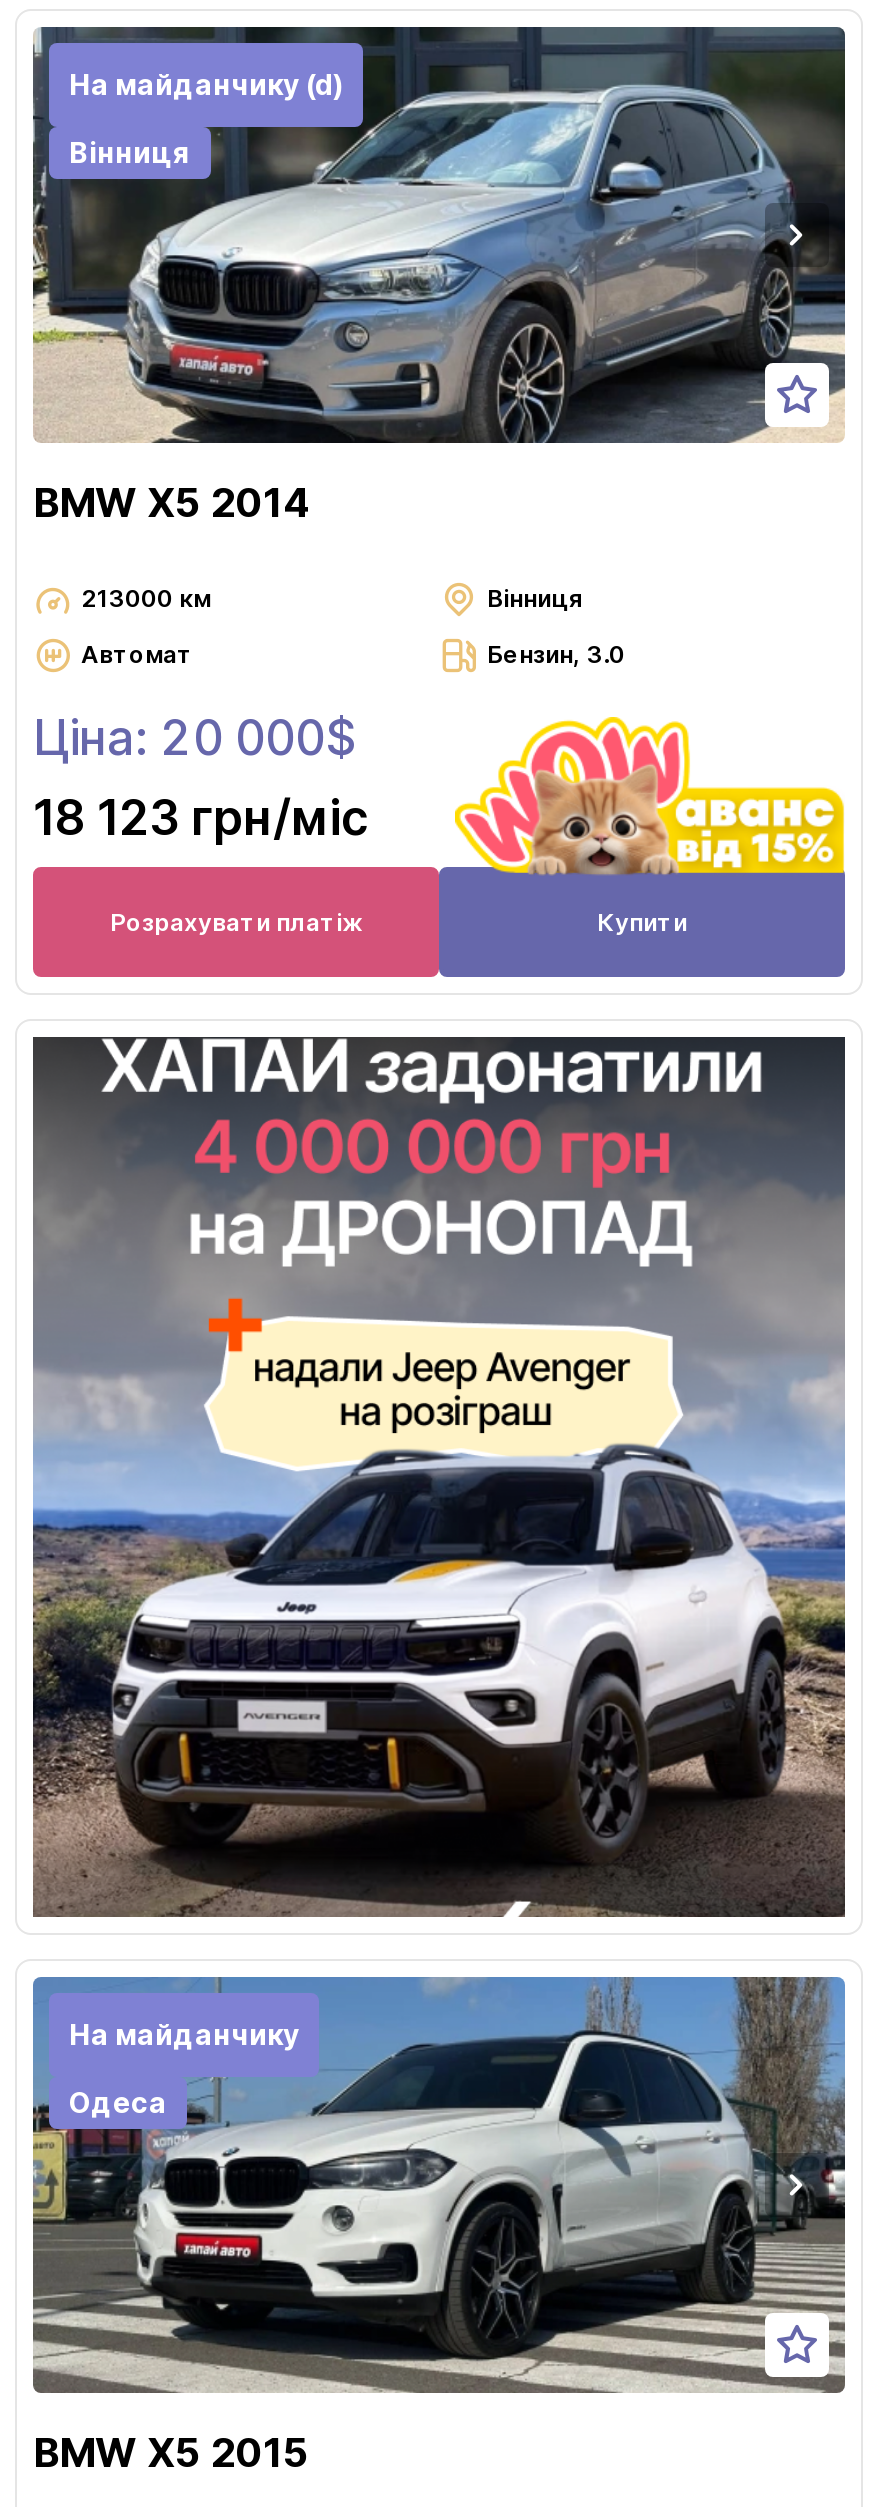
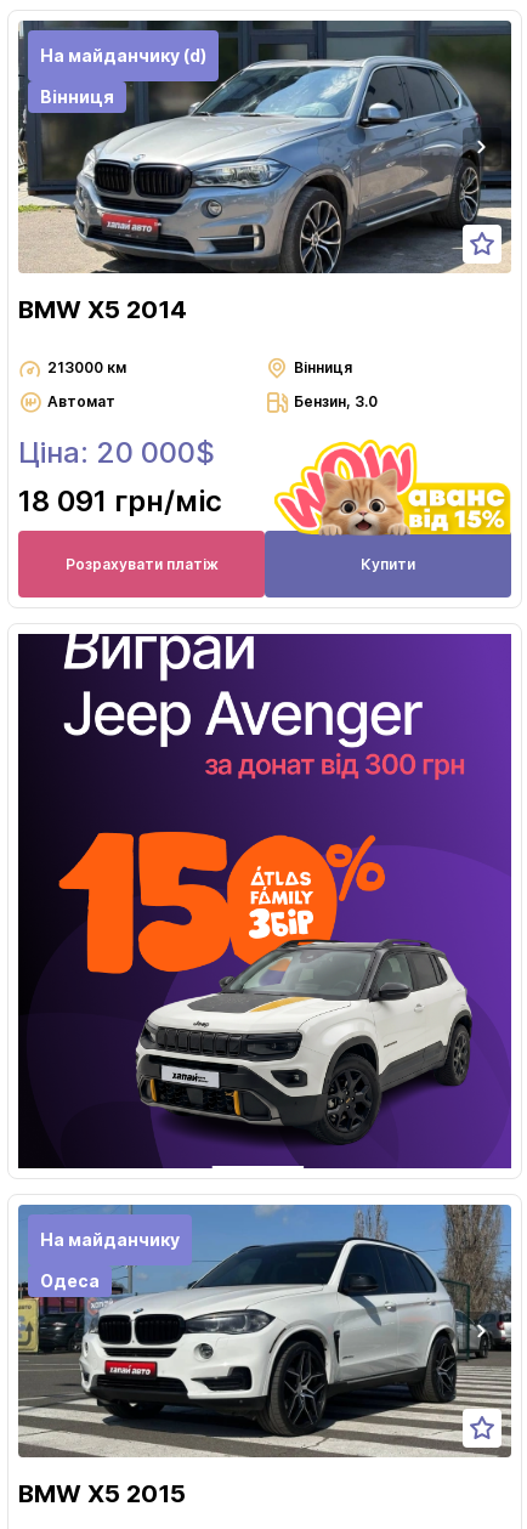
- 18 123 грн/міс
+ 18 091 грн/міс

- [image]
+ [image]
